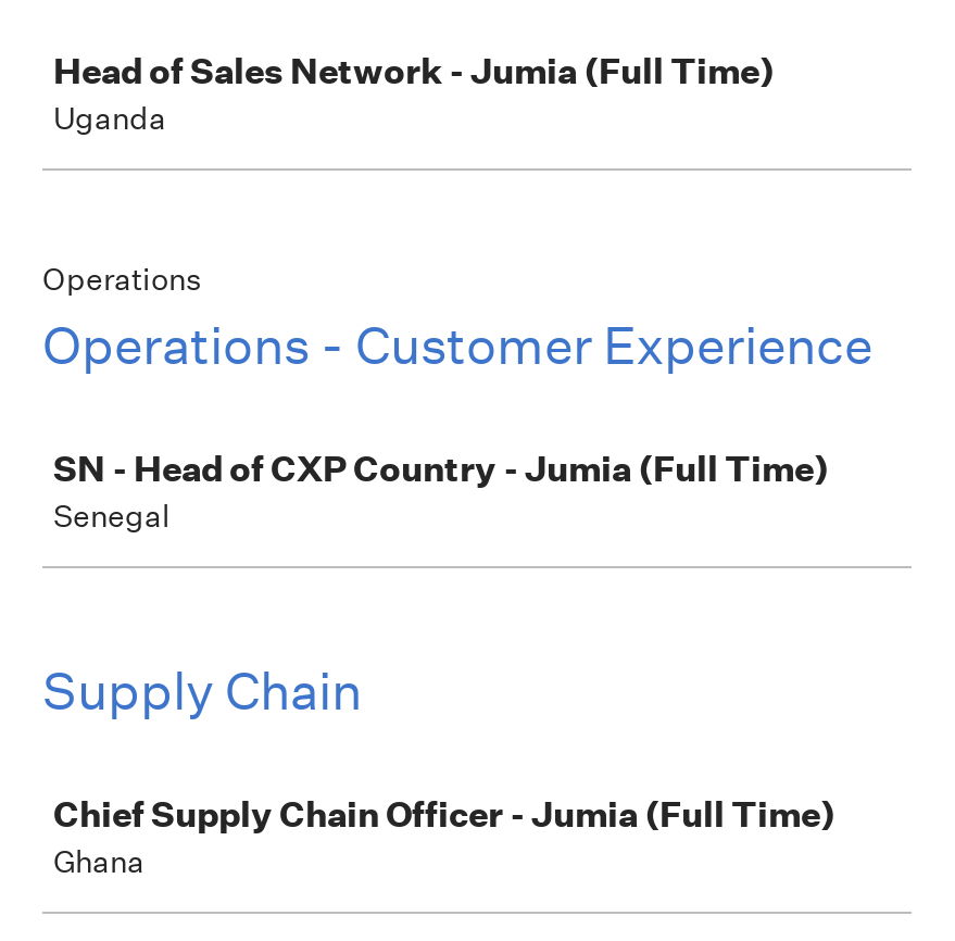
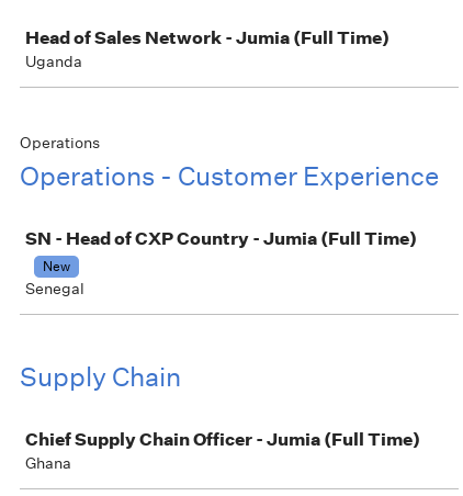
+ New
